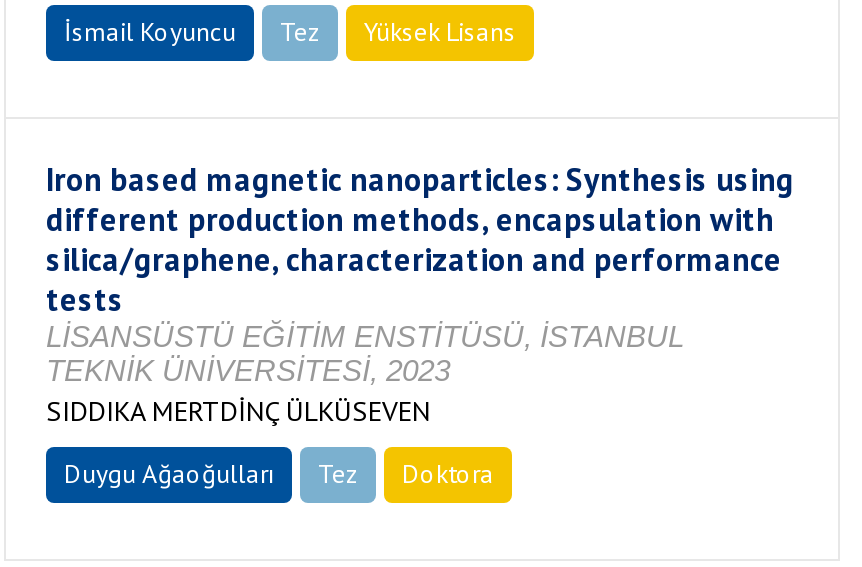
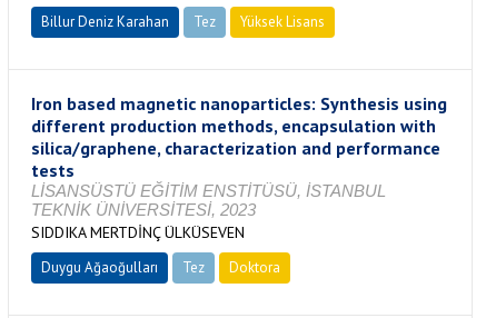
- İsmail Koyuncu
+ Billur Deniz Karahan
